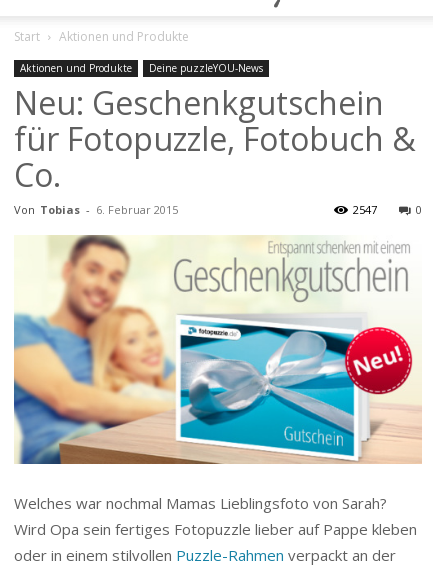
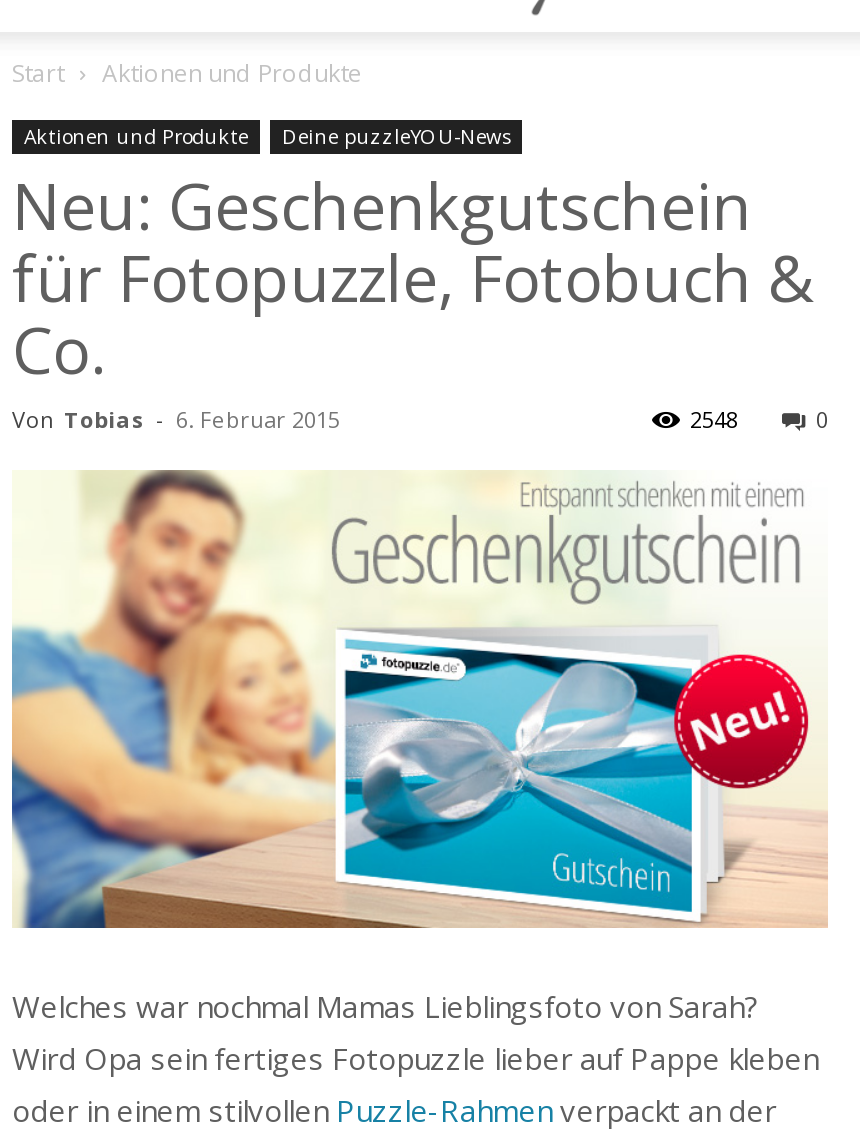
- 2547
+ 2548
